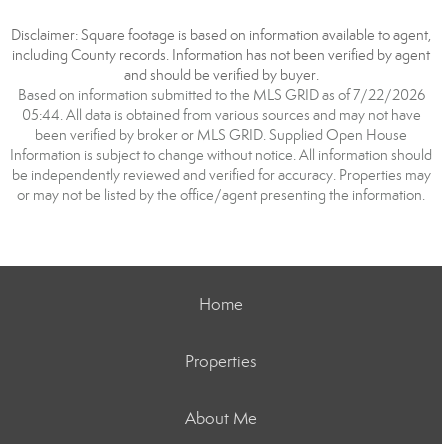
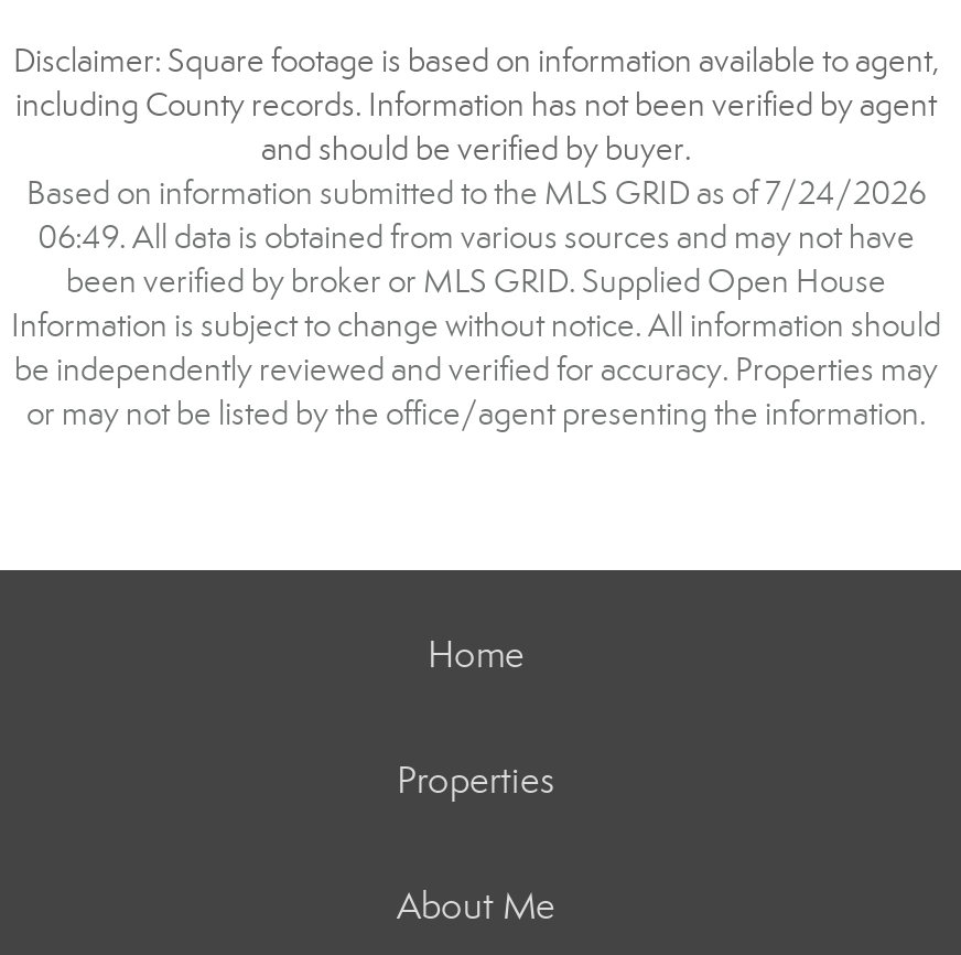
- Based on information submitted to the MLS GRID as of 7/22/2026
+ Based on information submitted to the MLS GRID as of 7/24/2026

- 05:44. All data is obtained from various sources and may not have
+ 06:49. All data is obtained from various sources and may not have
